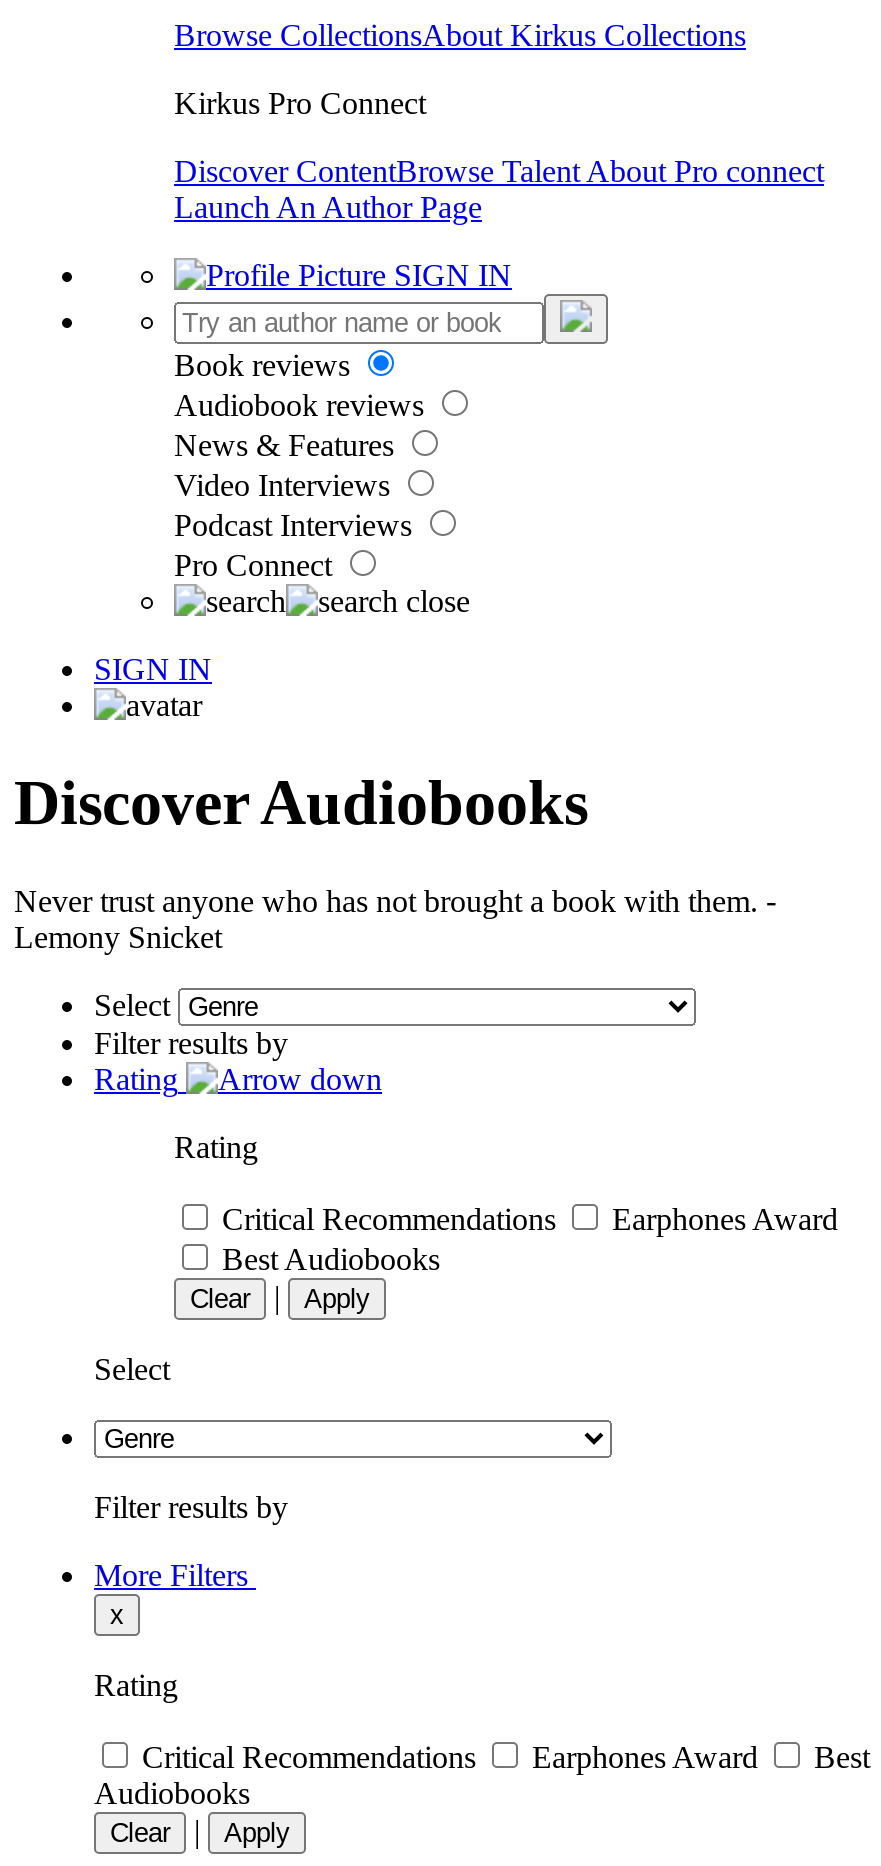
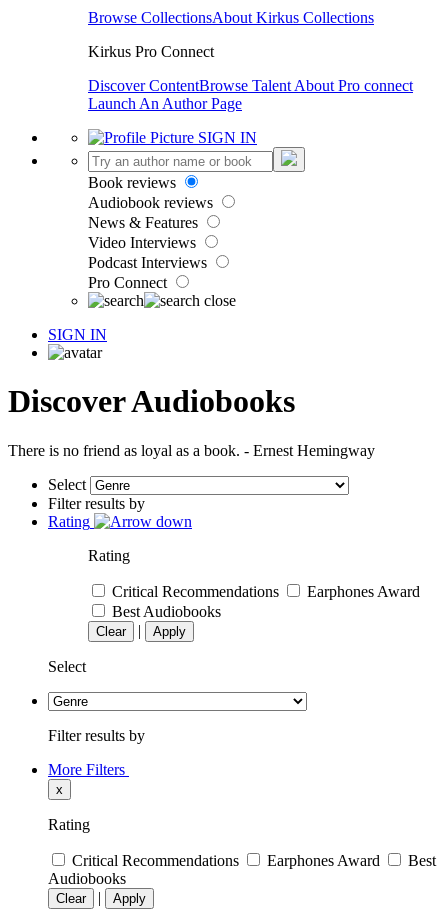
- Never trust anyone who has not brought a book with them. -
- Lemony Snicket
+ There is no friend as loyal as a book. - Ernest Hemingway
